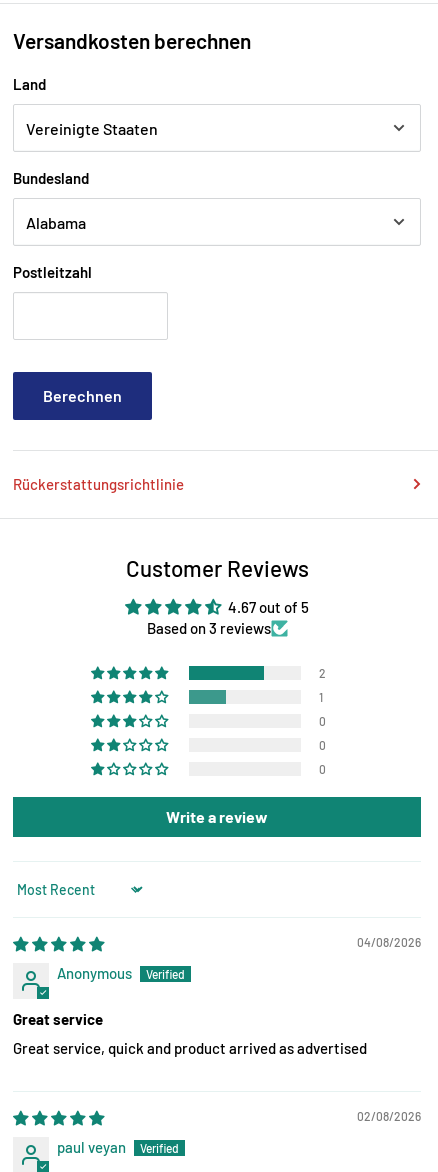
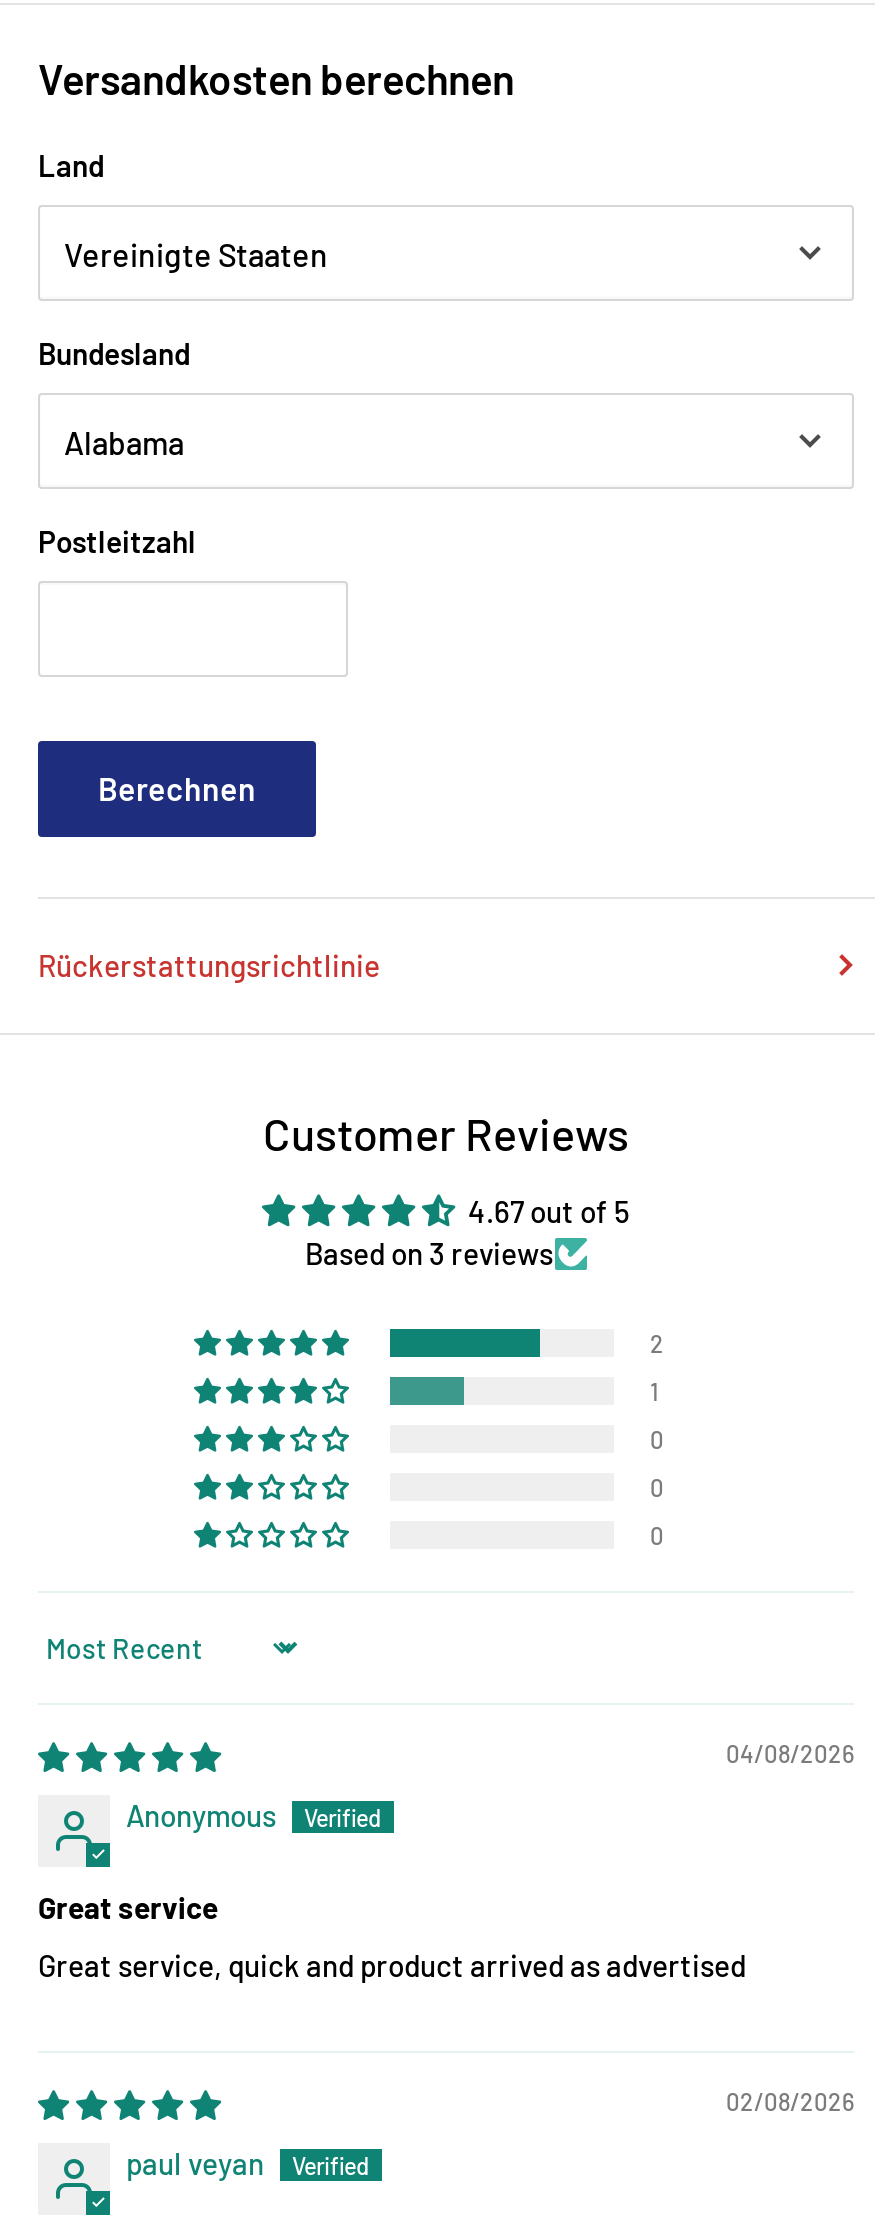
- Write a review
